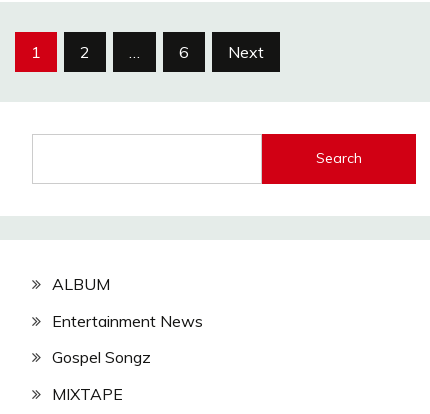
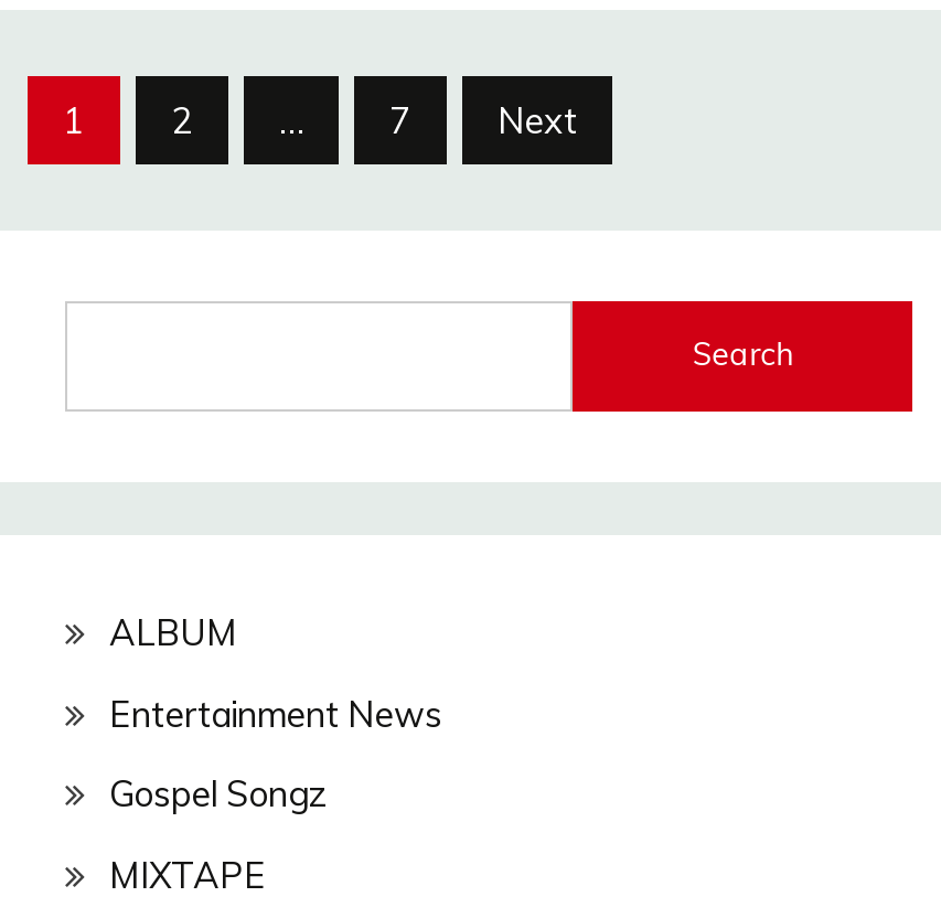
- 6
+ 7
